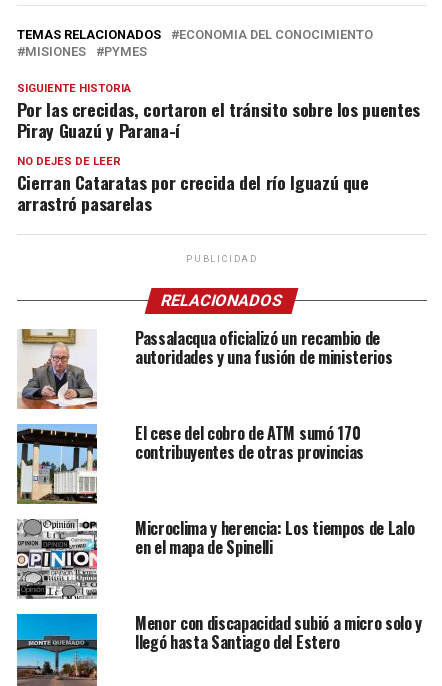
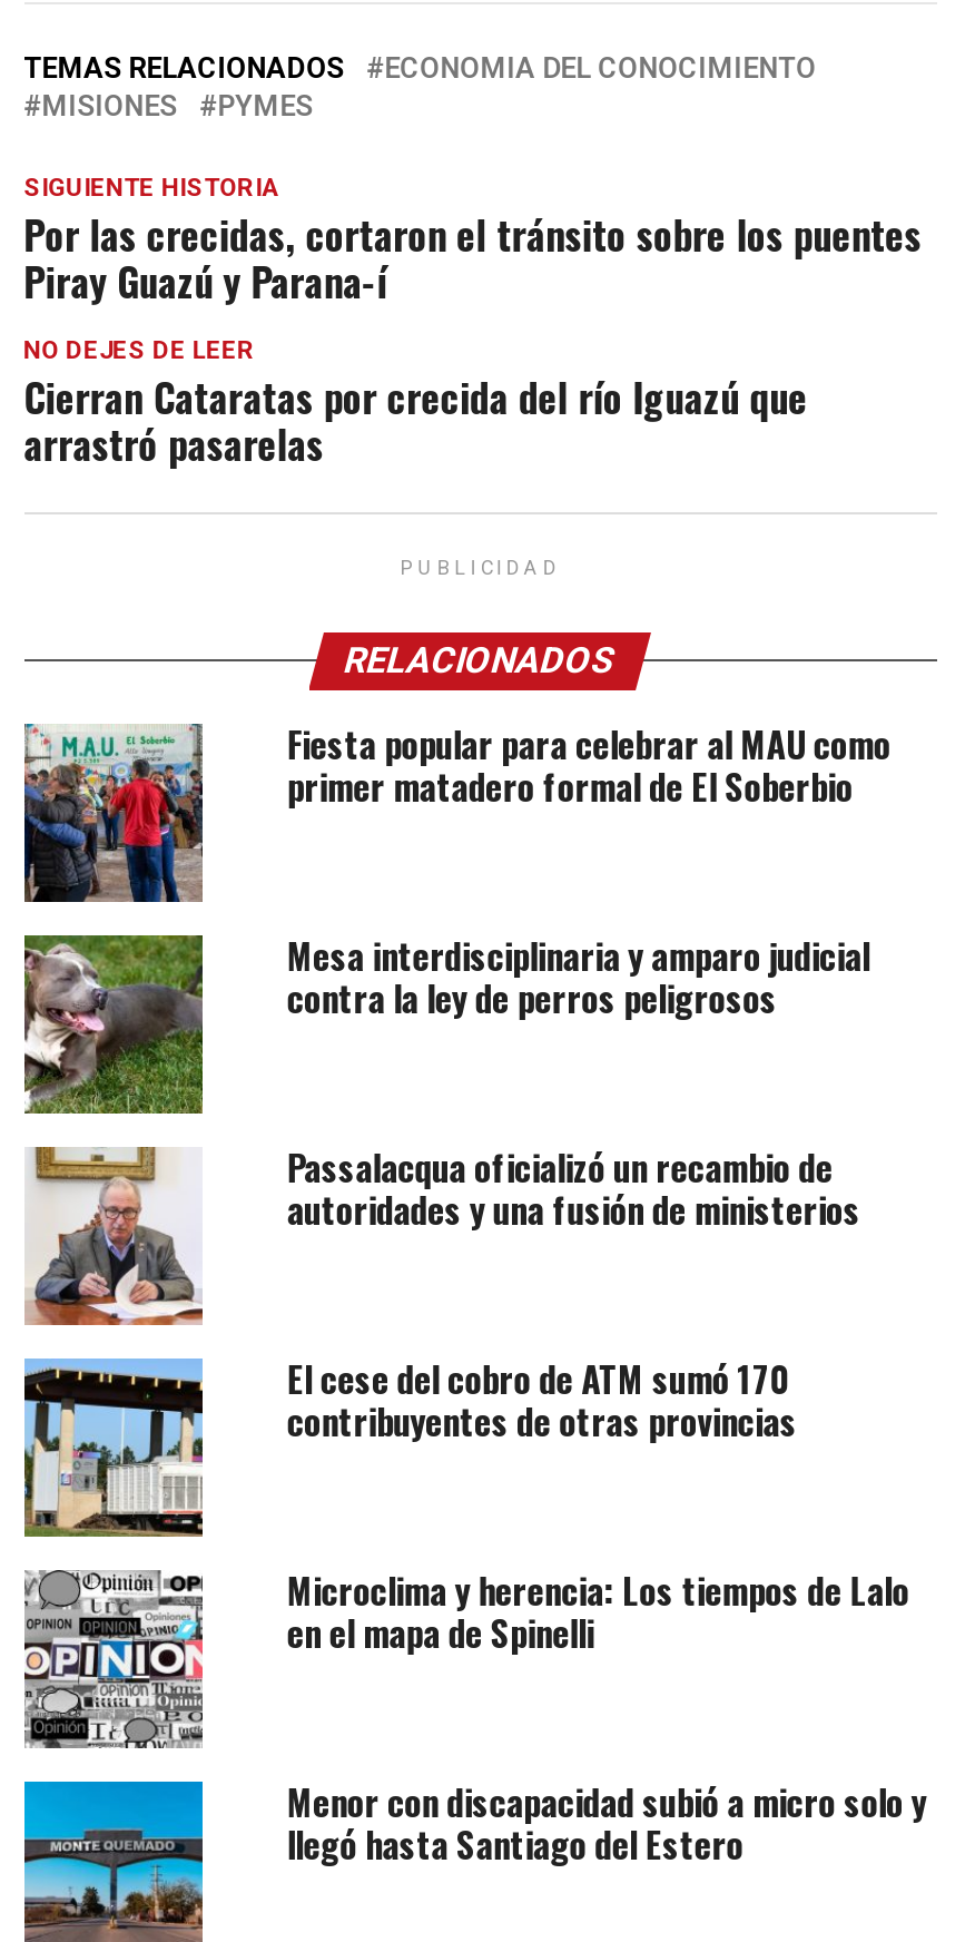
+ [image]
+ Fiesta popular para celebrar al MAU como
+ primer matadero formal de El Soberbio
+ Mesa interdisciplinaria y amparo judicial
+ contra la ley de perros peligrosos

+ [image]
